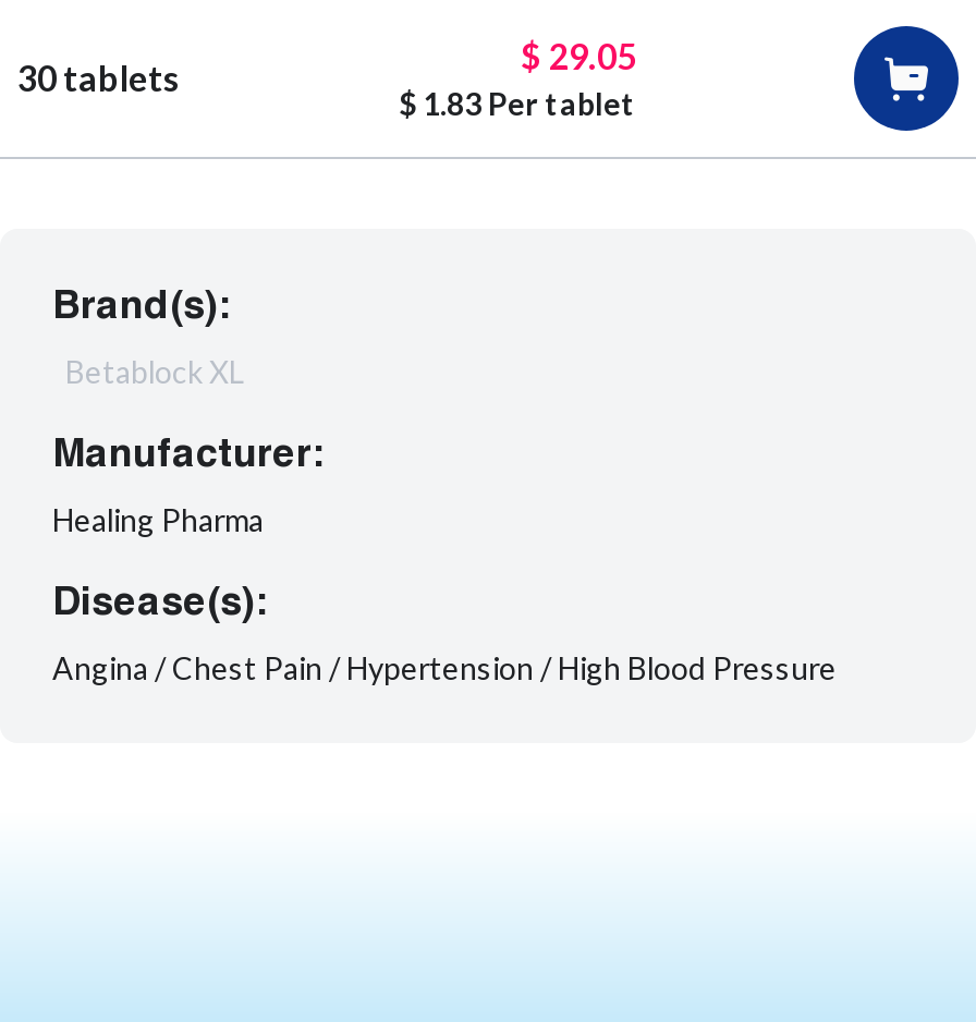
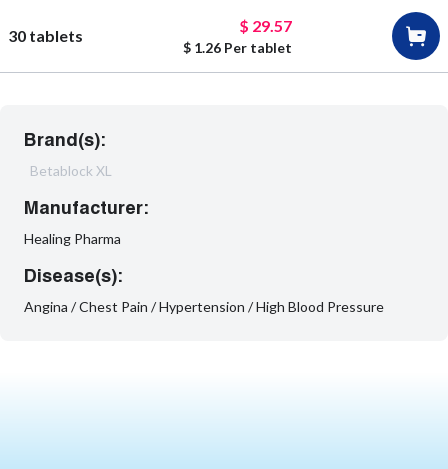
- $ 29.05
+ $ 29.57

- $ 1.83 Per tablet
+ $ 1.26 Per tablet
